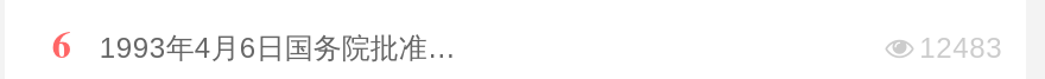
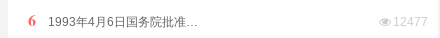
- 12483
+ 12477
